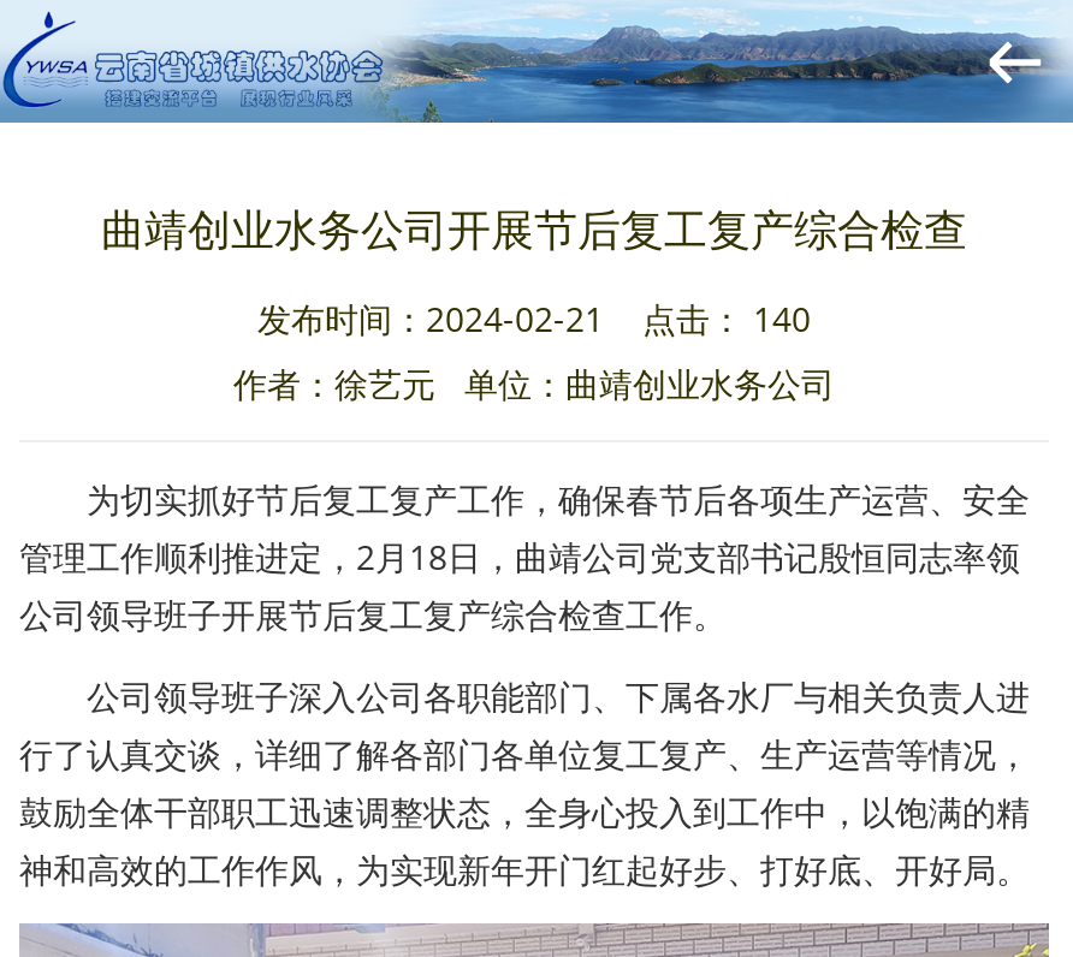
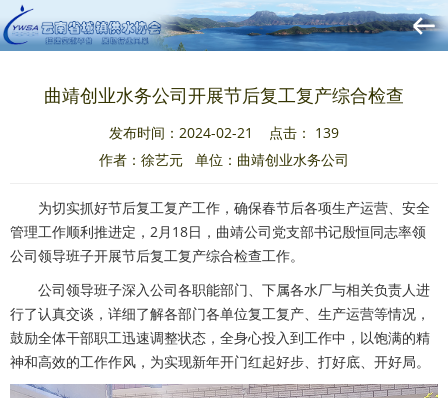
- 发布时间：2024-02-21 点击： 140
+ 发布时间：2024-02-21 点击： 139
